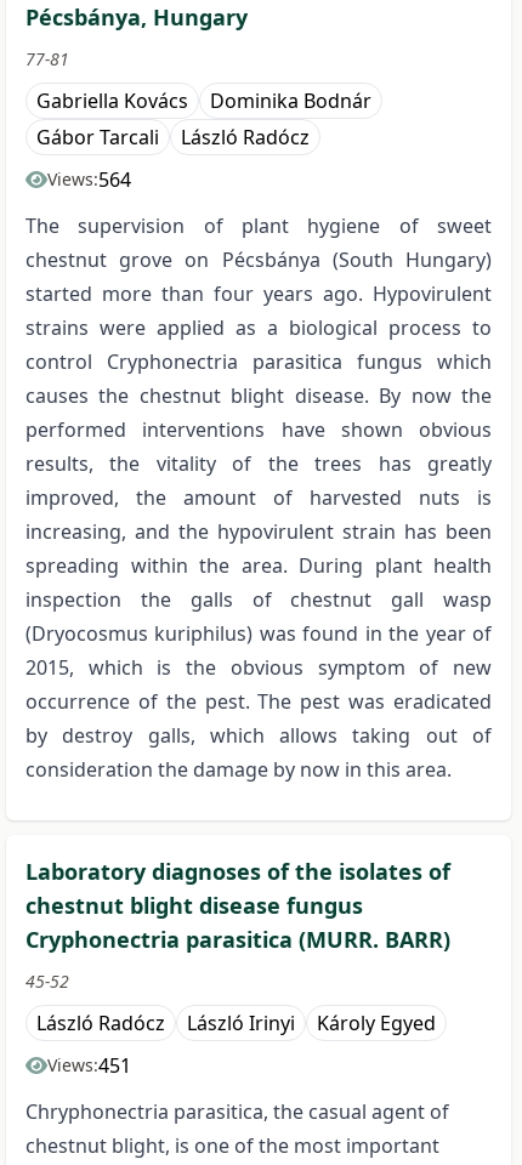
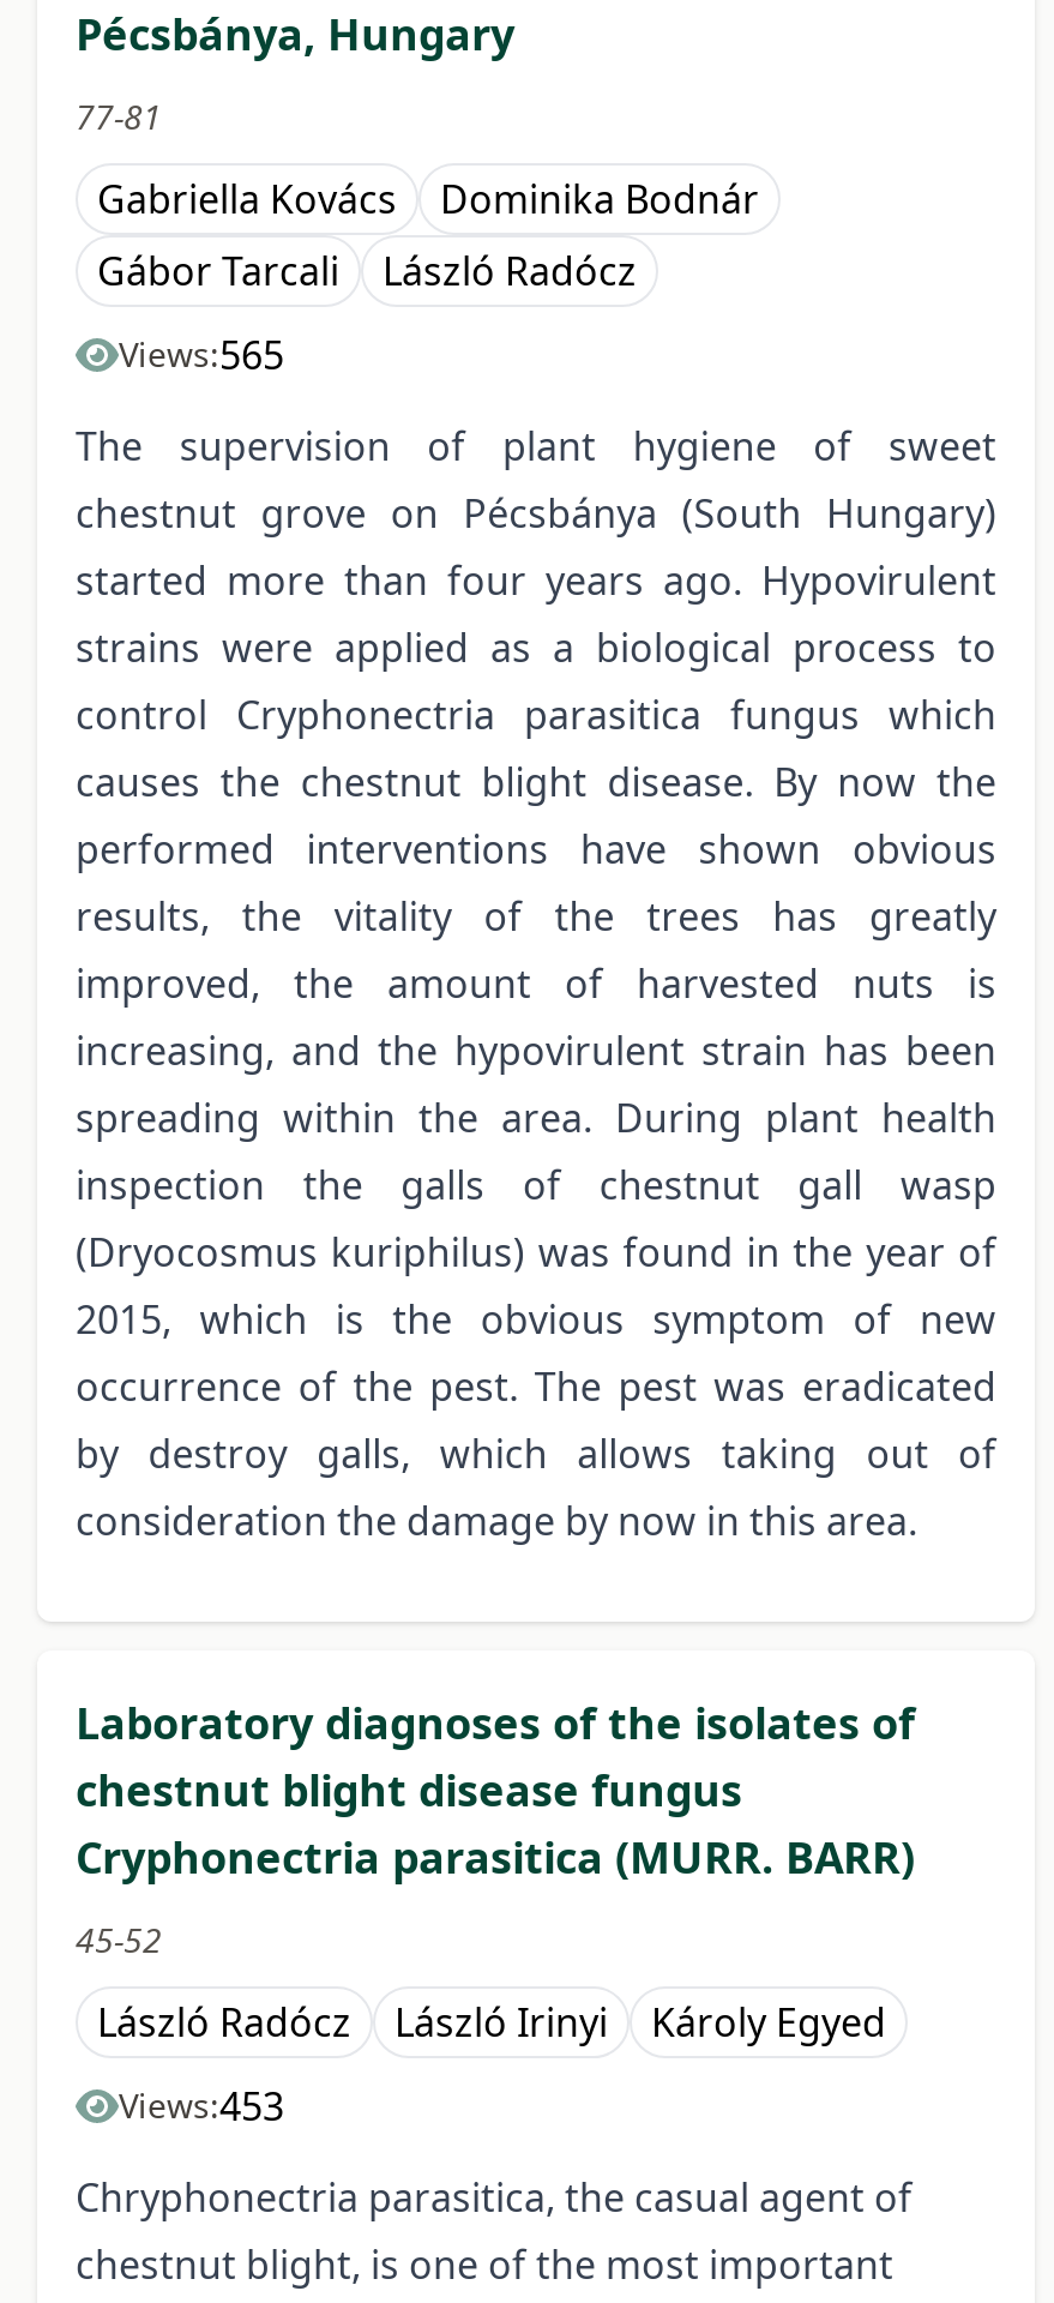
- Views:564
+ Views:565

- Views:451
+ Views:453
